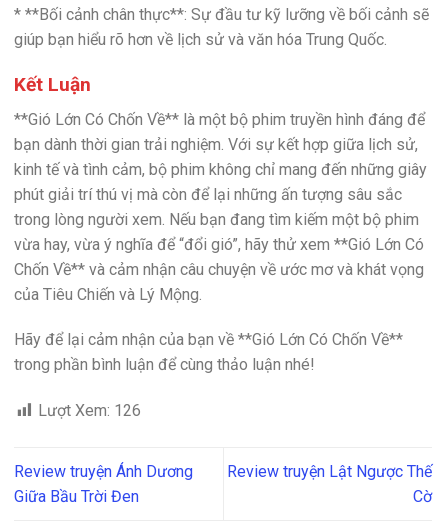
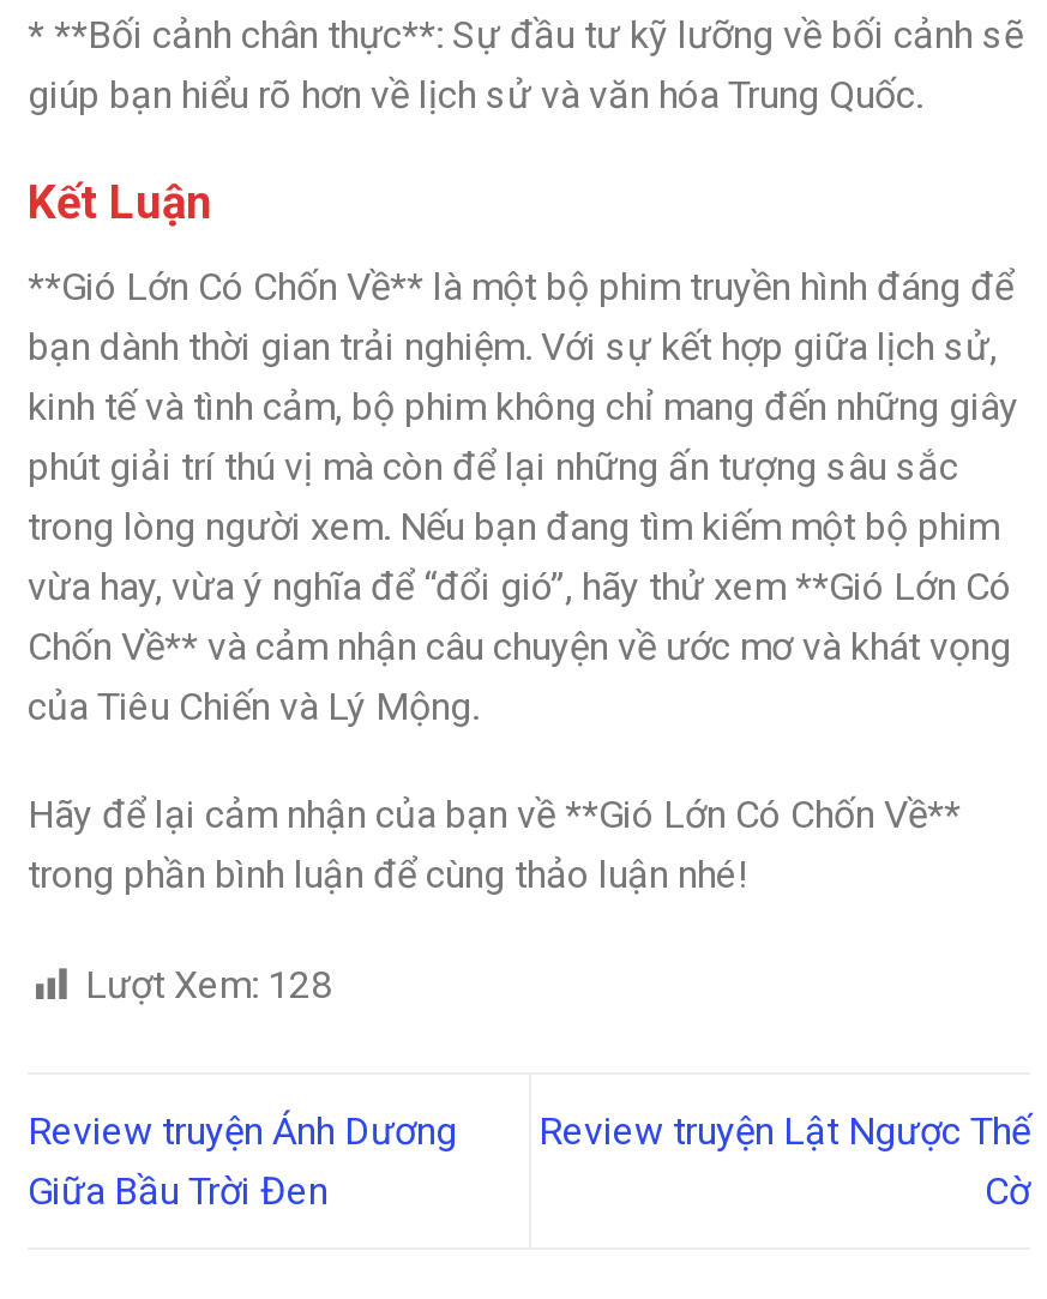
- Lượt Xem: 126
+ Lượt Xem: 128
